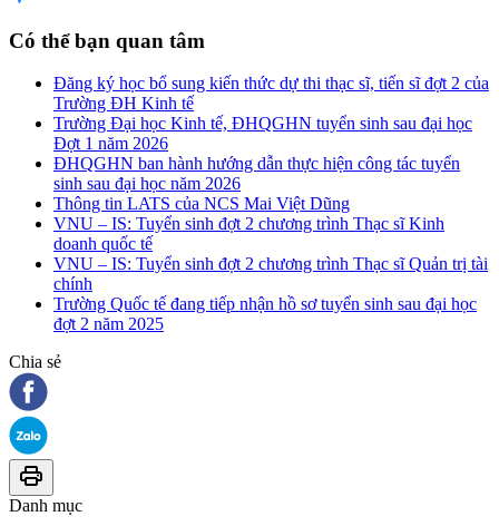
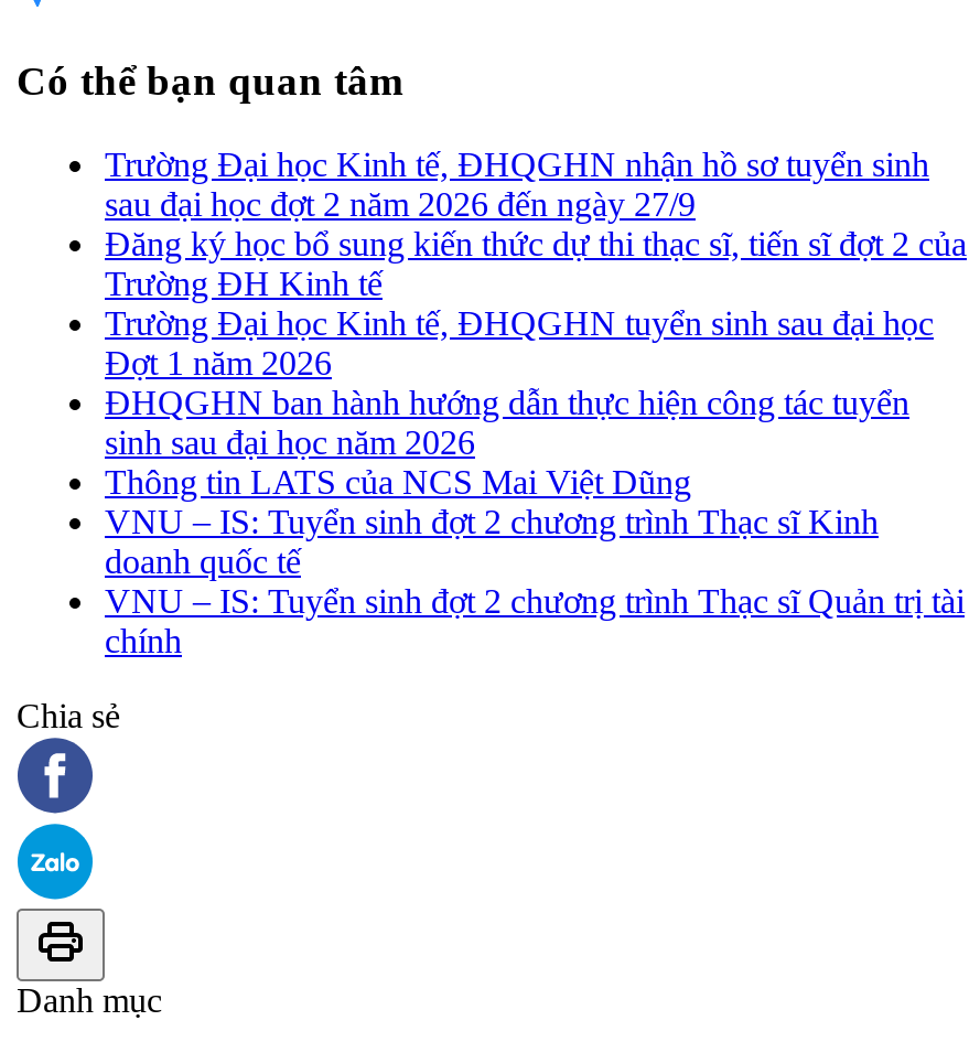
+ Trường Đại học Kinh tế, ĐHQGHN nhận hồ sơ tuyển sinh
+ sau đại học đợt 2 năm 2026 đến ngày 27/9

moved down: Đăng ký học bổ sung kiến thức dự thi thạc sĩ, tiến sĩ đợt 2 của | Trường ĐH Kinh tế | Trường Đại học Kinh tế, ĐHQGHN tuyển sinh sau đại học | ... | VNU – IS: Tuyển sinh đợt 2 chương trình Thạc sĩ Quản trị tài | chính

- Trường Quốc tế đang tiếp nhận hồ sơ tuyển sinh sau đại học
- đợt 2 năm 2025
